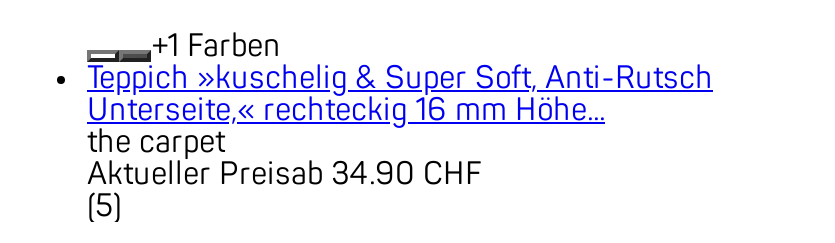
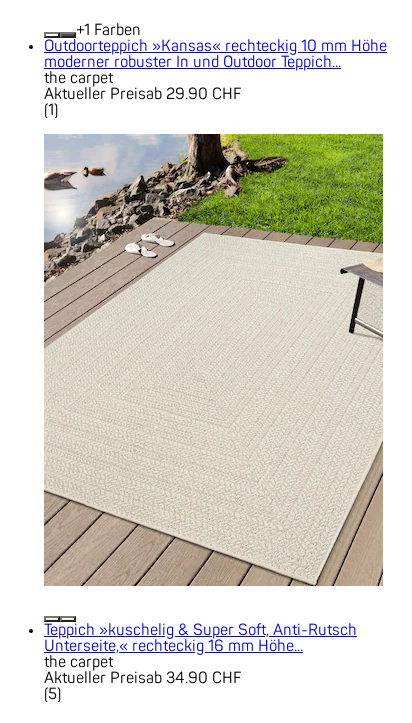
+ [image]

+ Outdoorteppich »Kansas« rechteckig 10 mm Höhe
+ moderner robuster In und Outdoor Teppich...
+ the carpet
+ Aktueller Preisab 29.90 CHF
+ (1)
